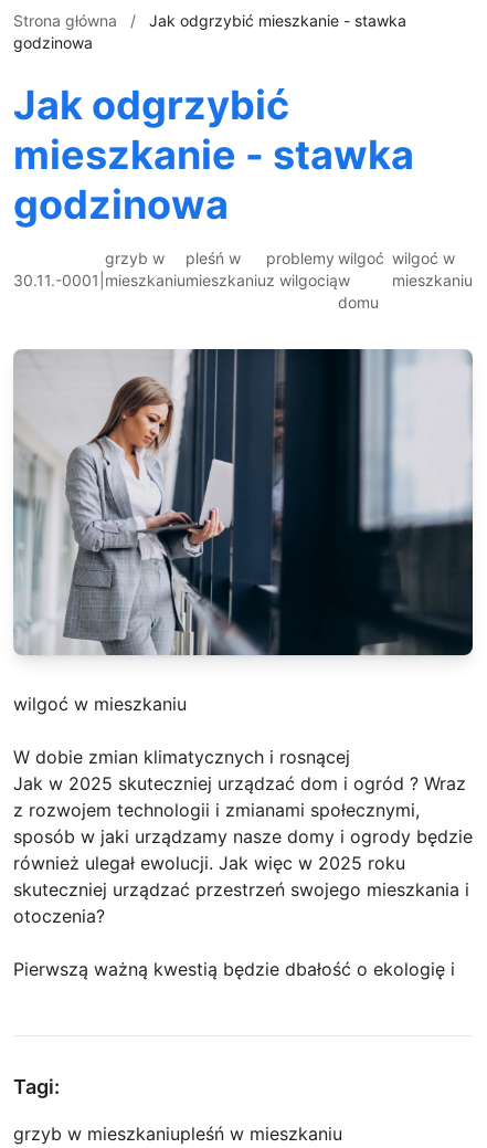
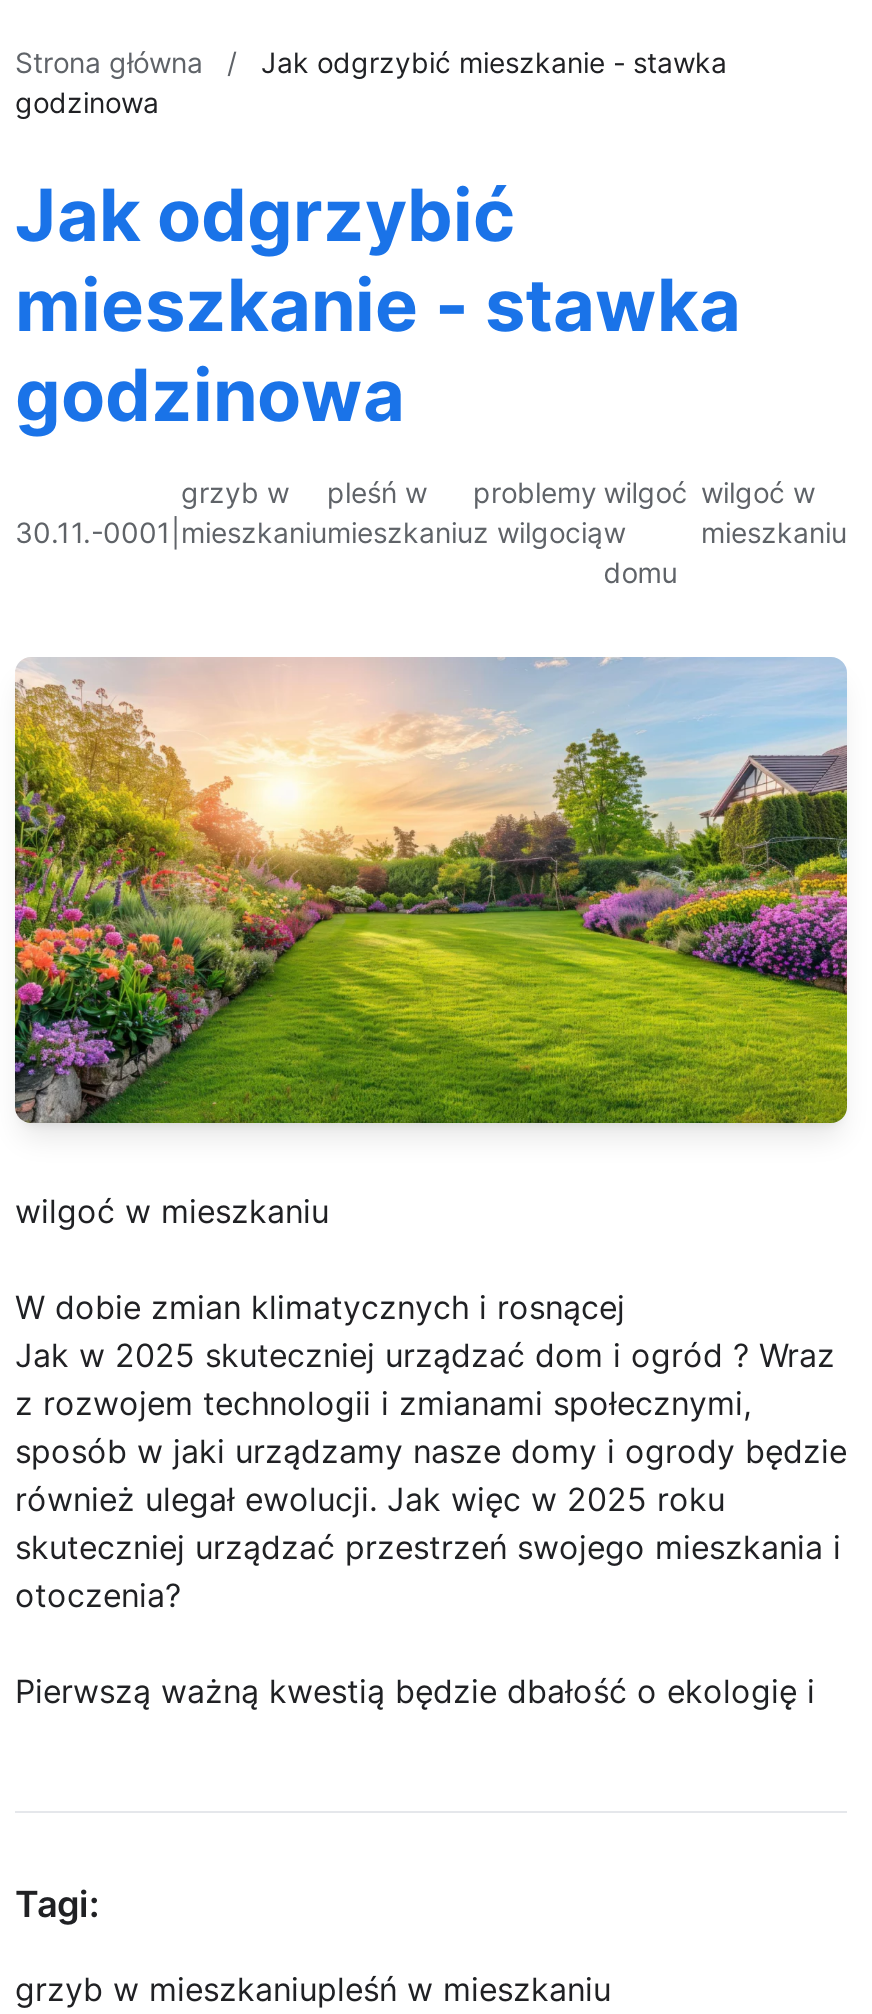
- [image]
+ [image]
